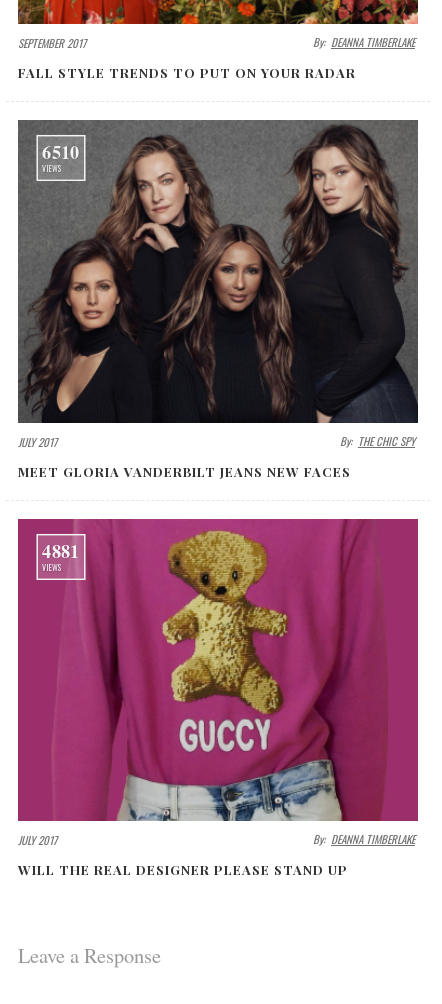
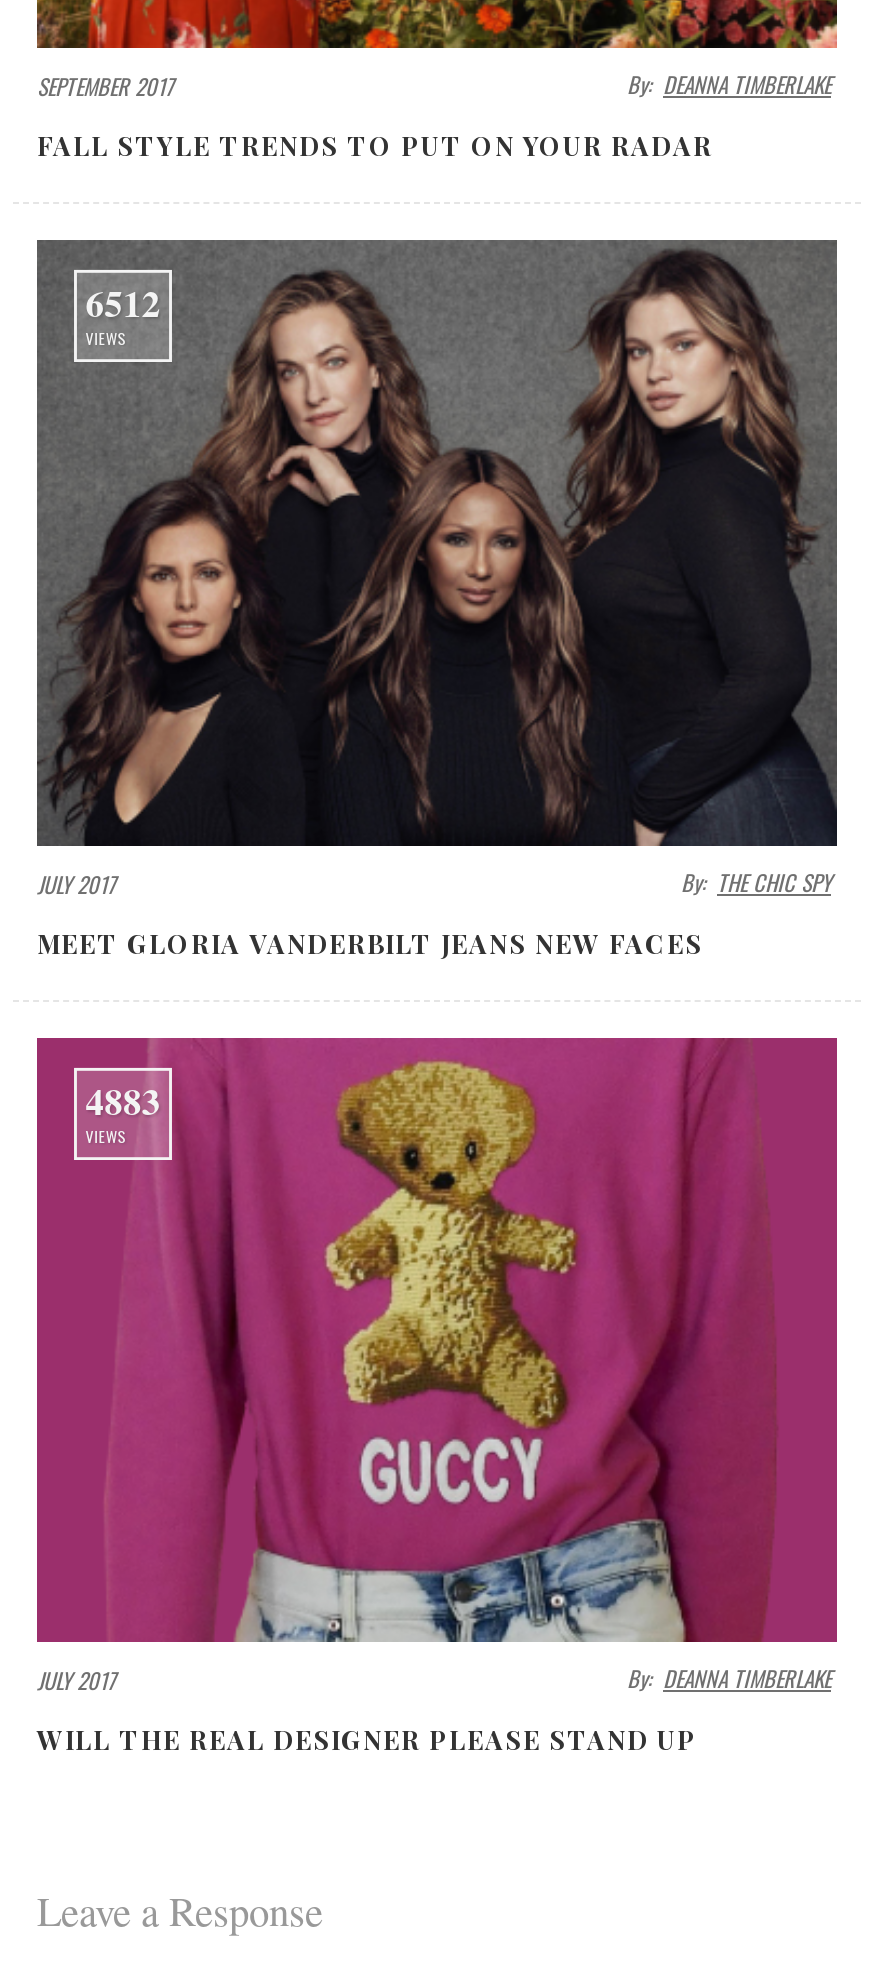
- 6510
+ 6512

- 4881
+ 4883
